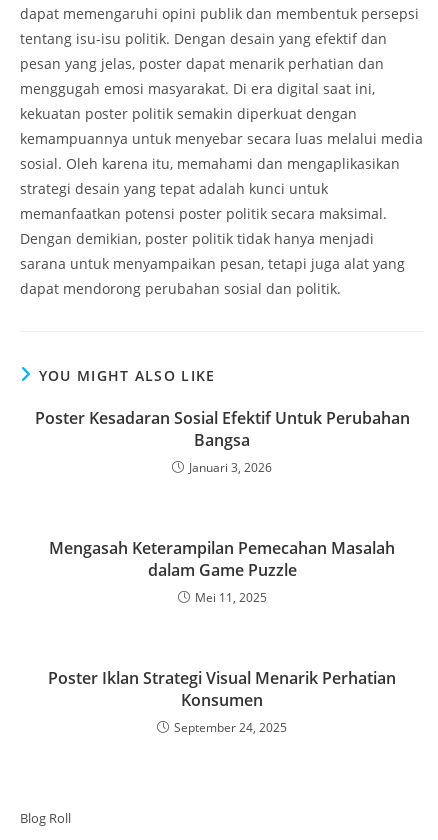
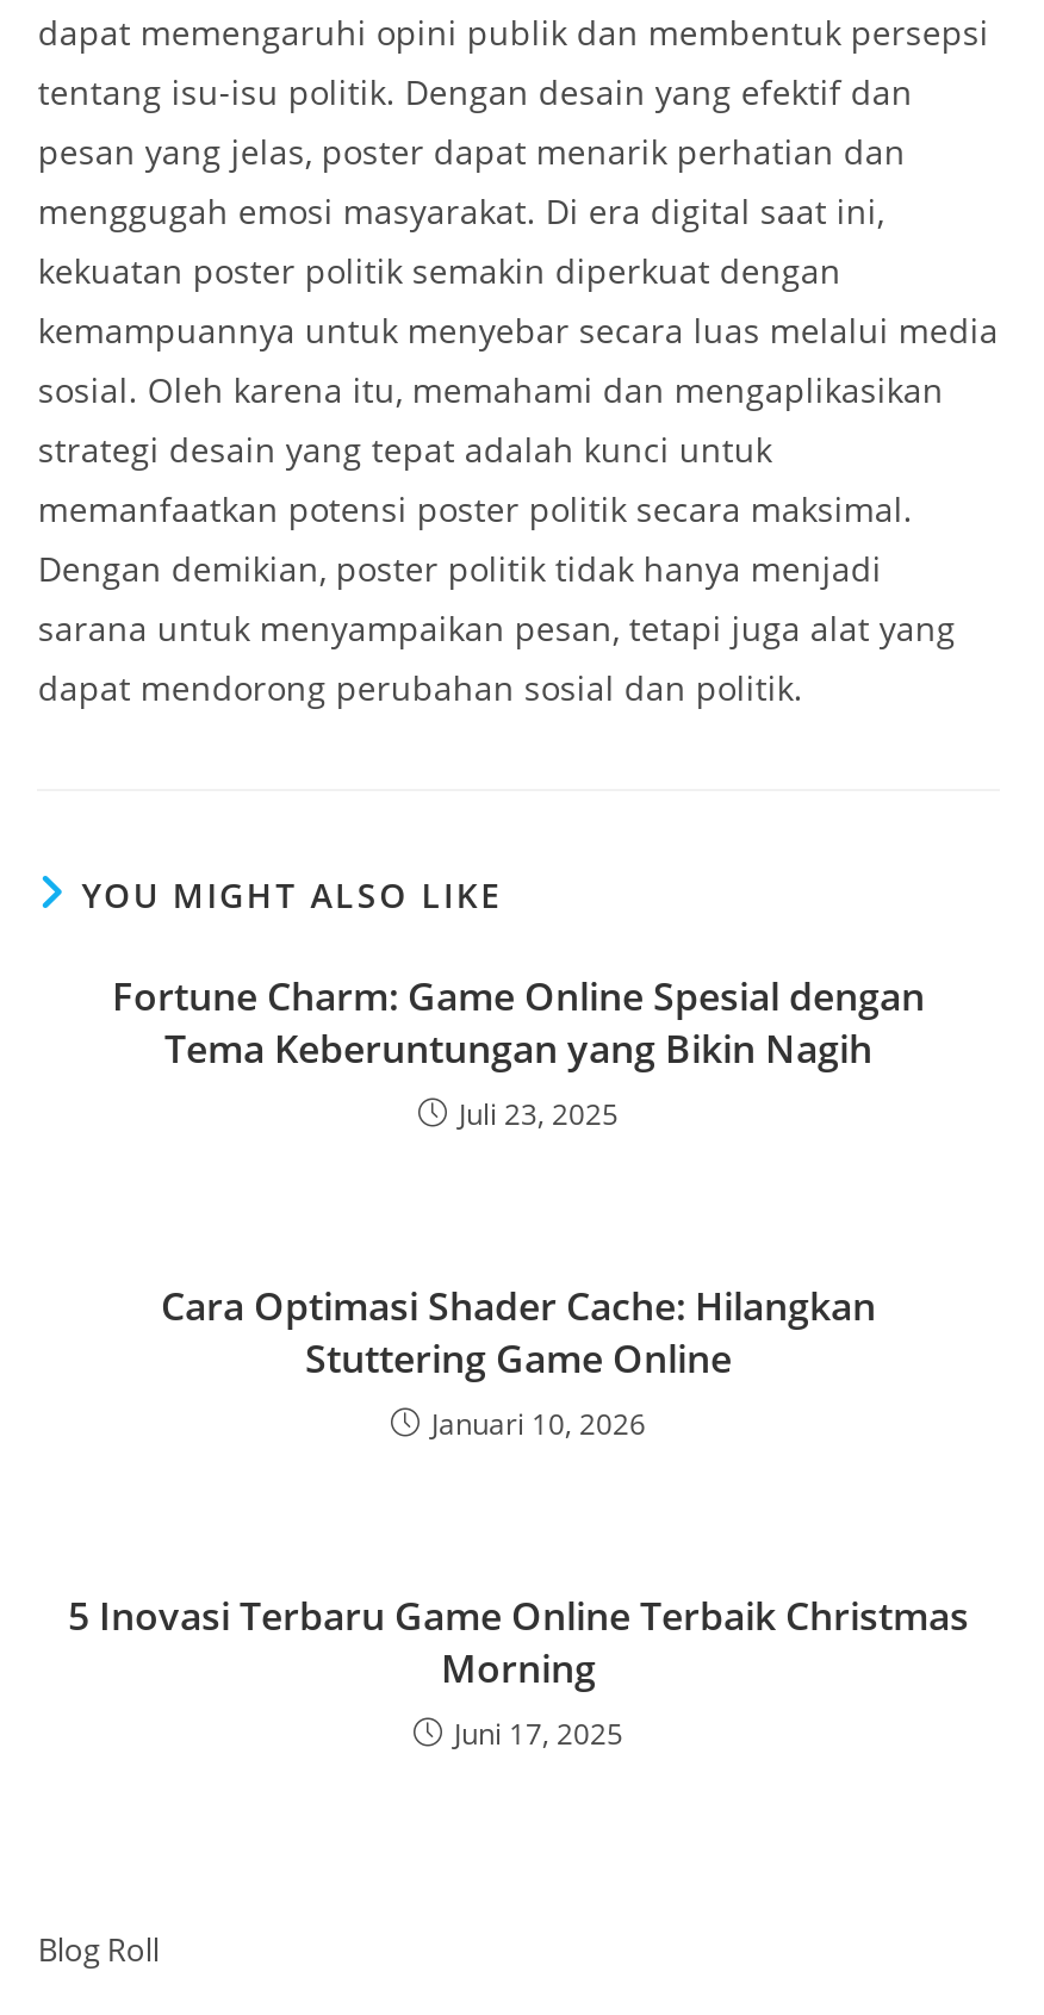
- Poster Kesadaran Sosial Efektif Untuk Perubahan
- Bangsa
- Januari 3, 2026
+ Fortune Charm: Game Online Spesial dengan
+ Tema Keberuntungan yang Bikin Nagih
+ Juli 23, 2025

- Mengasah Keterampilan Pemecahan Masalah
- dalam Game Puzzle
- Mei 11, 2025
+ Cara Optimasi Shader Cache: Hilangkan
+ Stuttering Game Online
+ Januari 10, 2026

- Poster Iklan Strategi Visual Menarik Perhatian
- Konsumen
- September 24, 2025
+ 5 Inovasi Terbaru Game Online Terbaik Christmas
+ Morning
+ Juni 17, 2025
